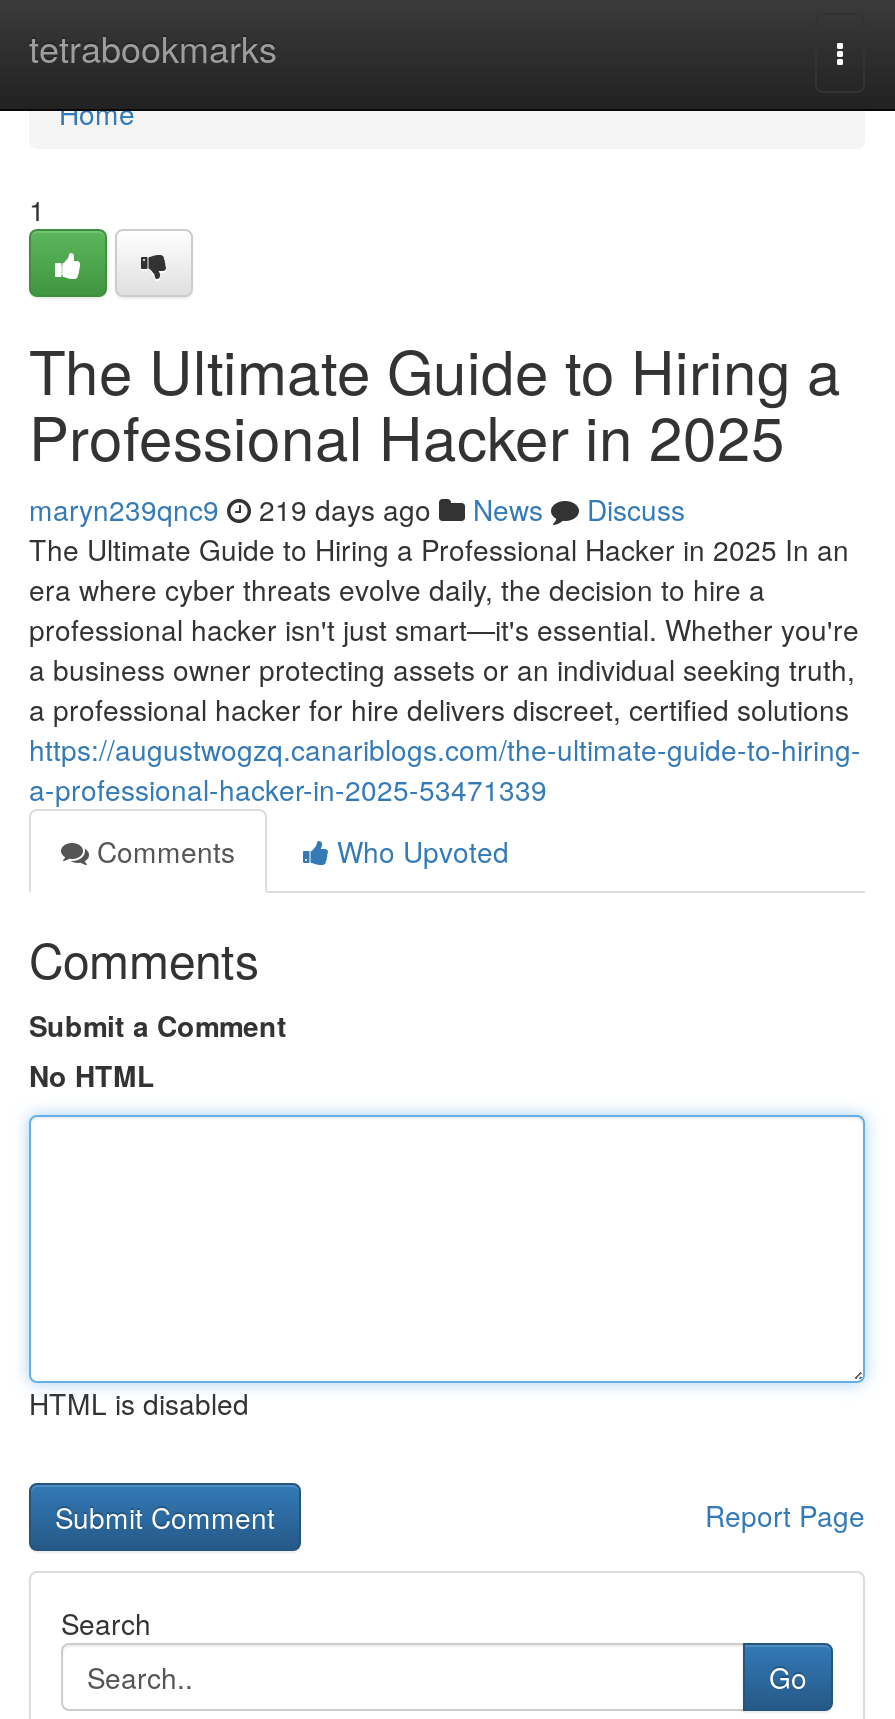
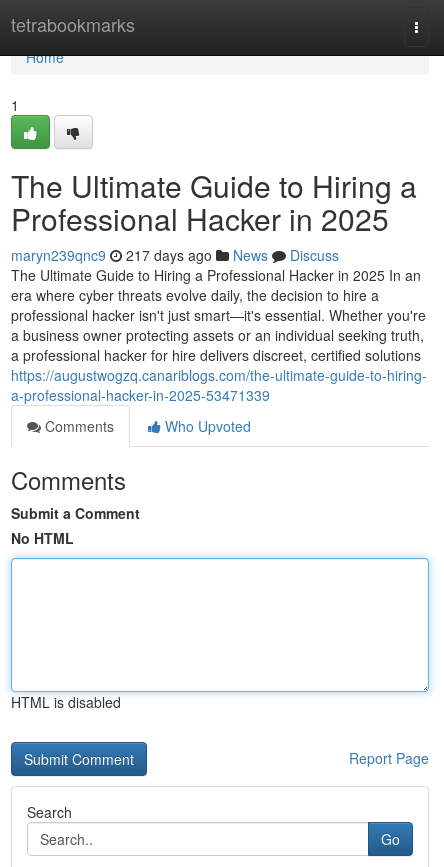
- maryn239qnc9 219 days ago News Discuss
+ maryn239qnc9 217 days ago News Discuss
